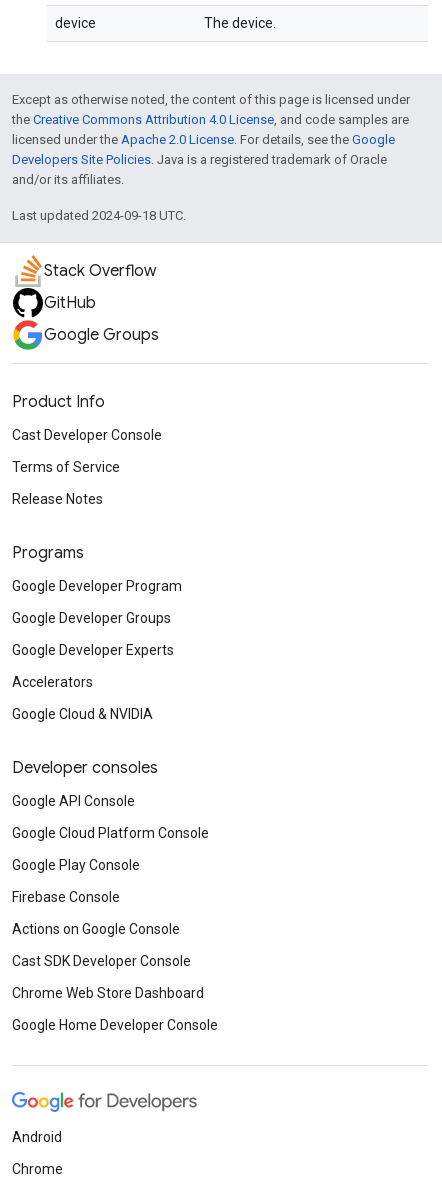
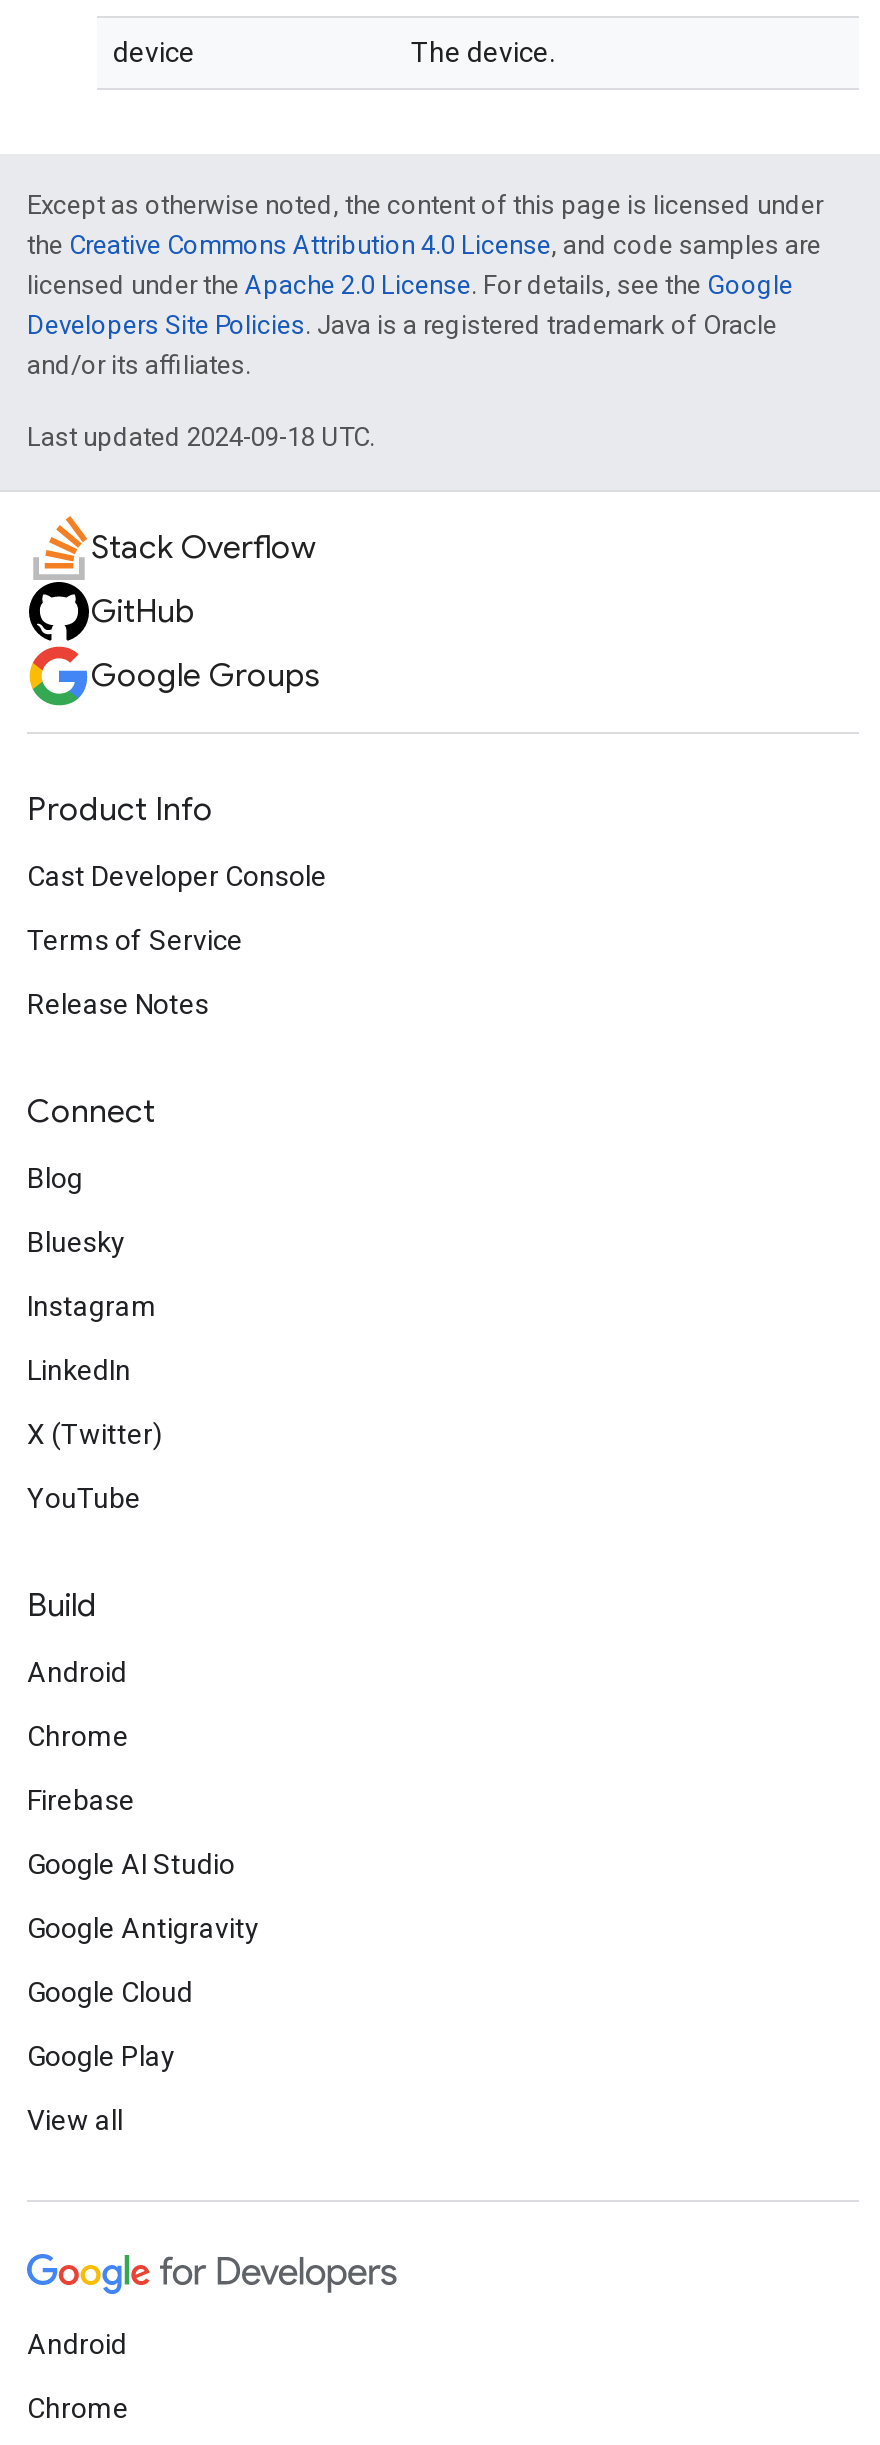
- Programs
- Google Developer Program
- Google Developer Groups
- Google Developer Experts
- Accelerators
- Google Cloud & NVIDIA
- Developer consoles
- Google API Console
- Google Cloud Platform Console
- Google Play Console
- Firebase Console
- Actions on Google Console
- Cast SDK Developer Console
- Chrome Web Store Dashboard
- Google Home Developer Console
+ Connect
+ Blog
+ Bluesky
+ Instagram
+ LinkedIn
+ X (Twitter)
+ YouTube
+ Build
+ Android
+ Chrome
+ Firebase
+ Google AI Studio
+ Google Antigravity
+ Google Cloud
+ Google Play
+ View all
